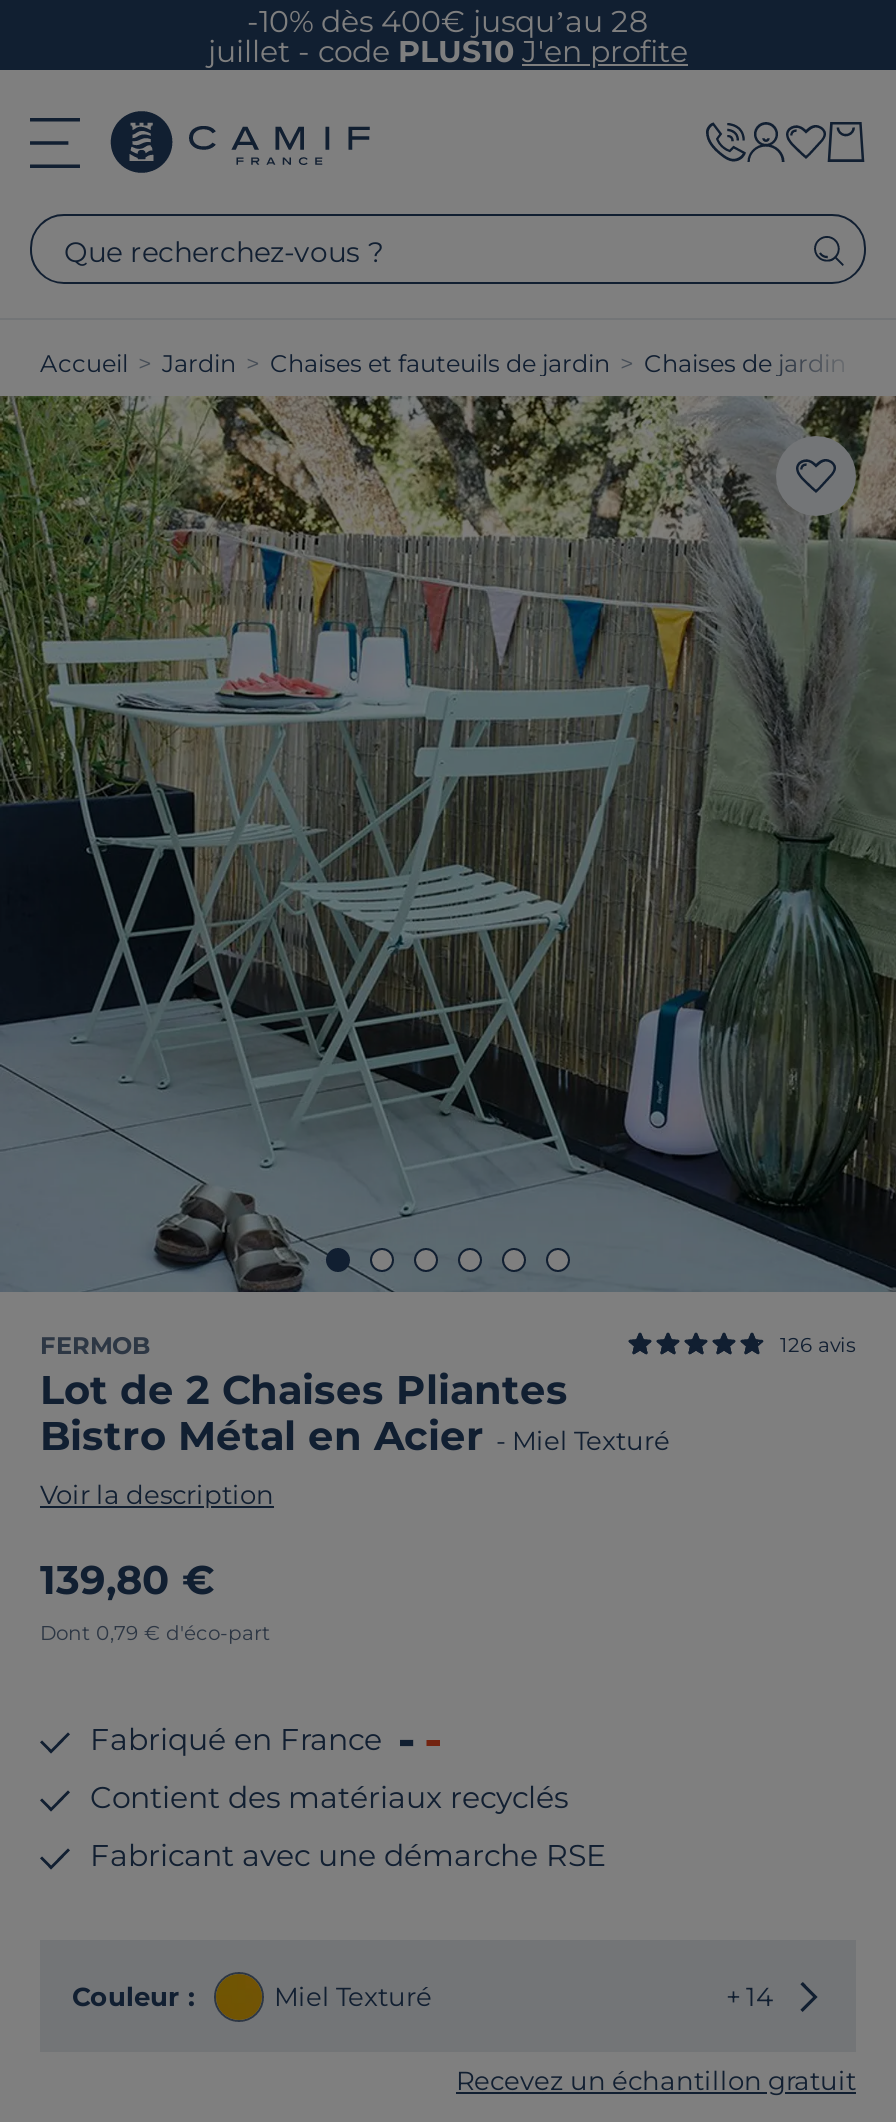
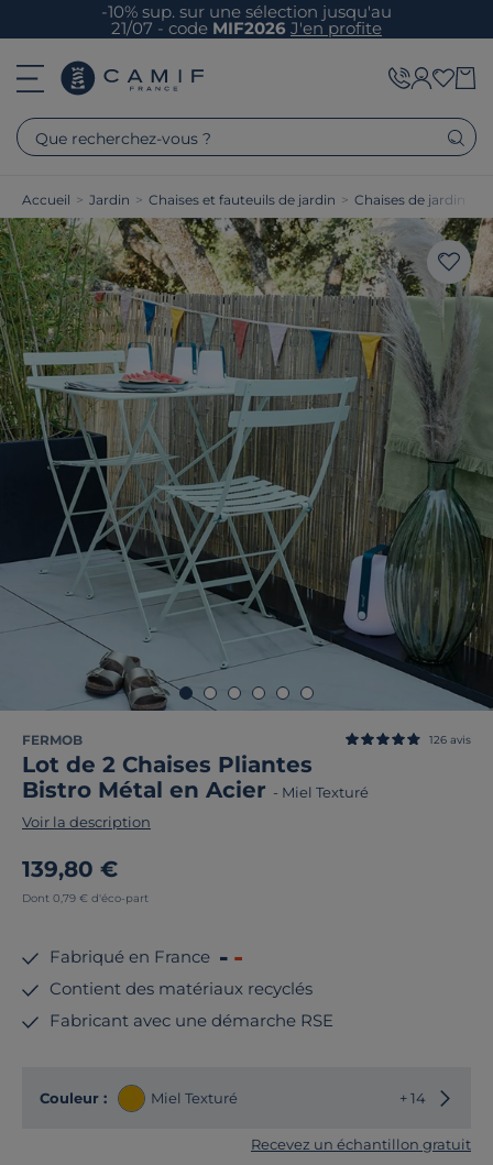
- -10% dès 400€ jusqu’au 28
- juillet - codePLUS10 J'en profite
+ -10% sup. sur une sélection jusqu'au
+ 21/07 - codeMIF2026 J'en profite
